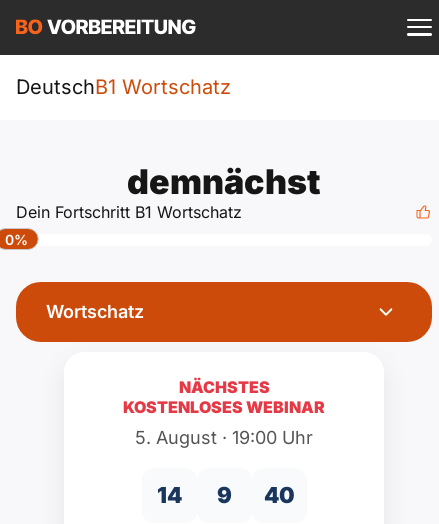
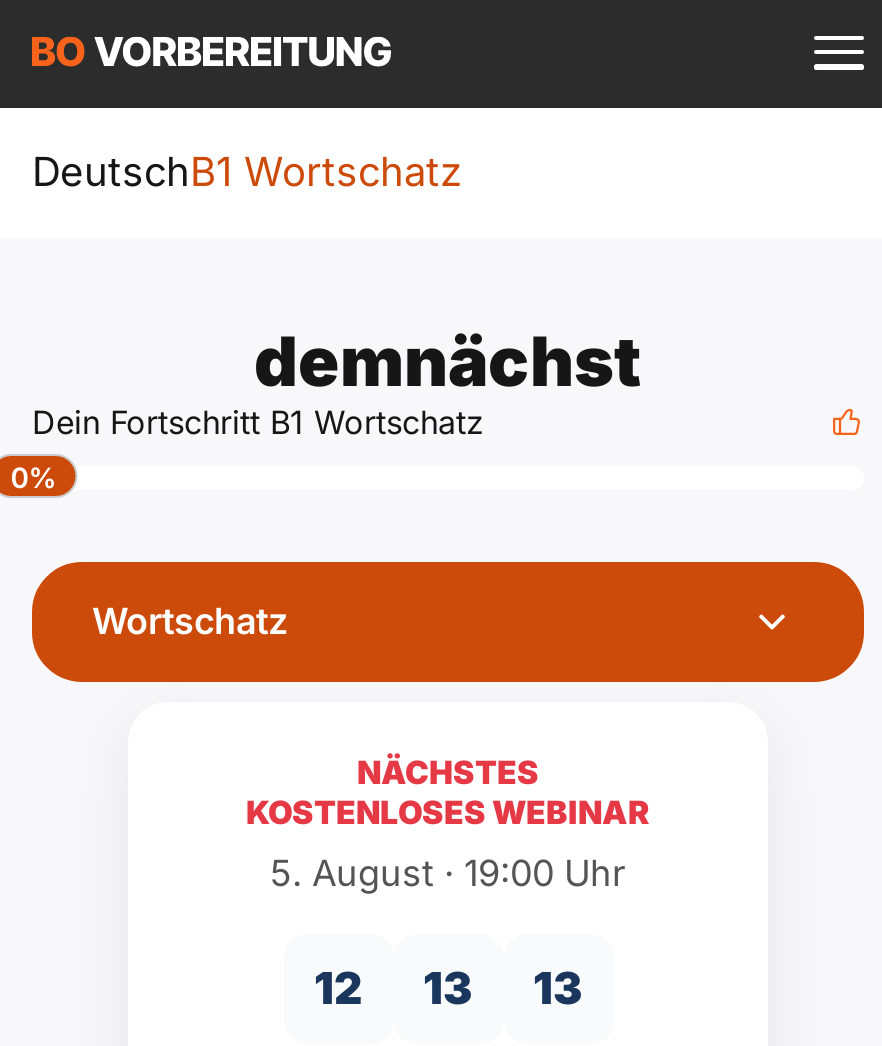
- 14
+ 12

- 9
+ 13

- 40
+ 13
